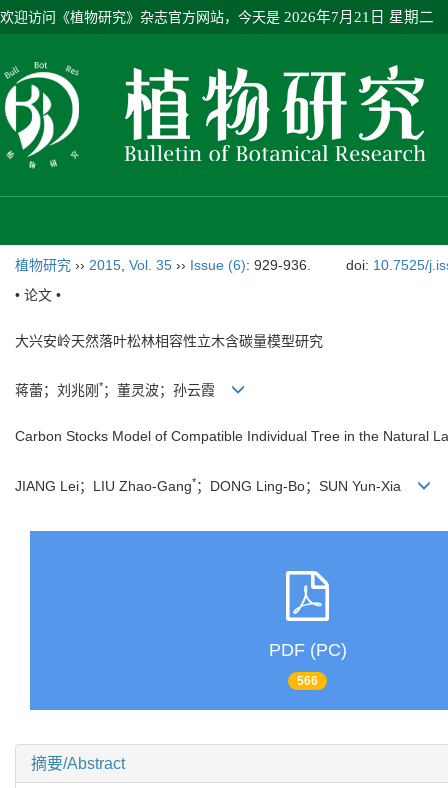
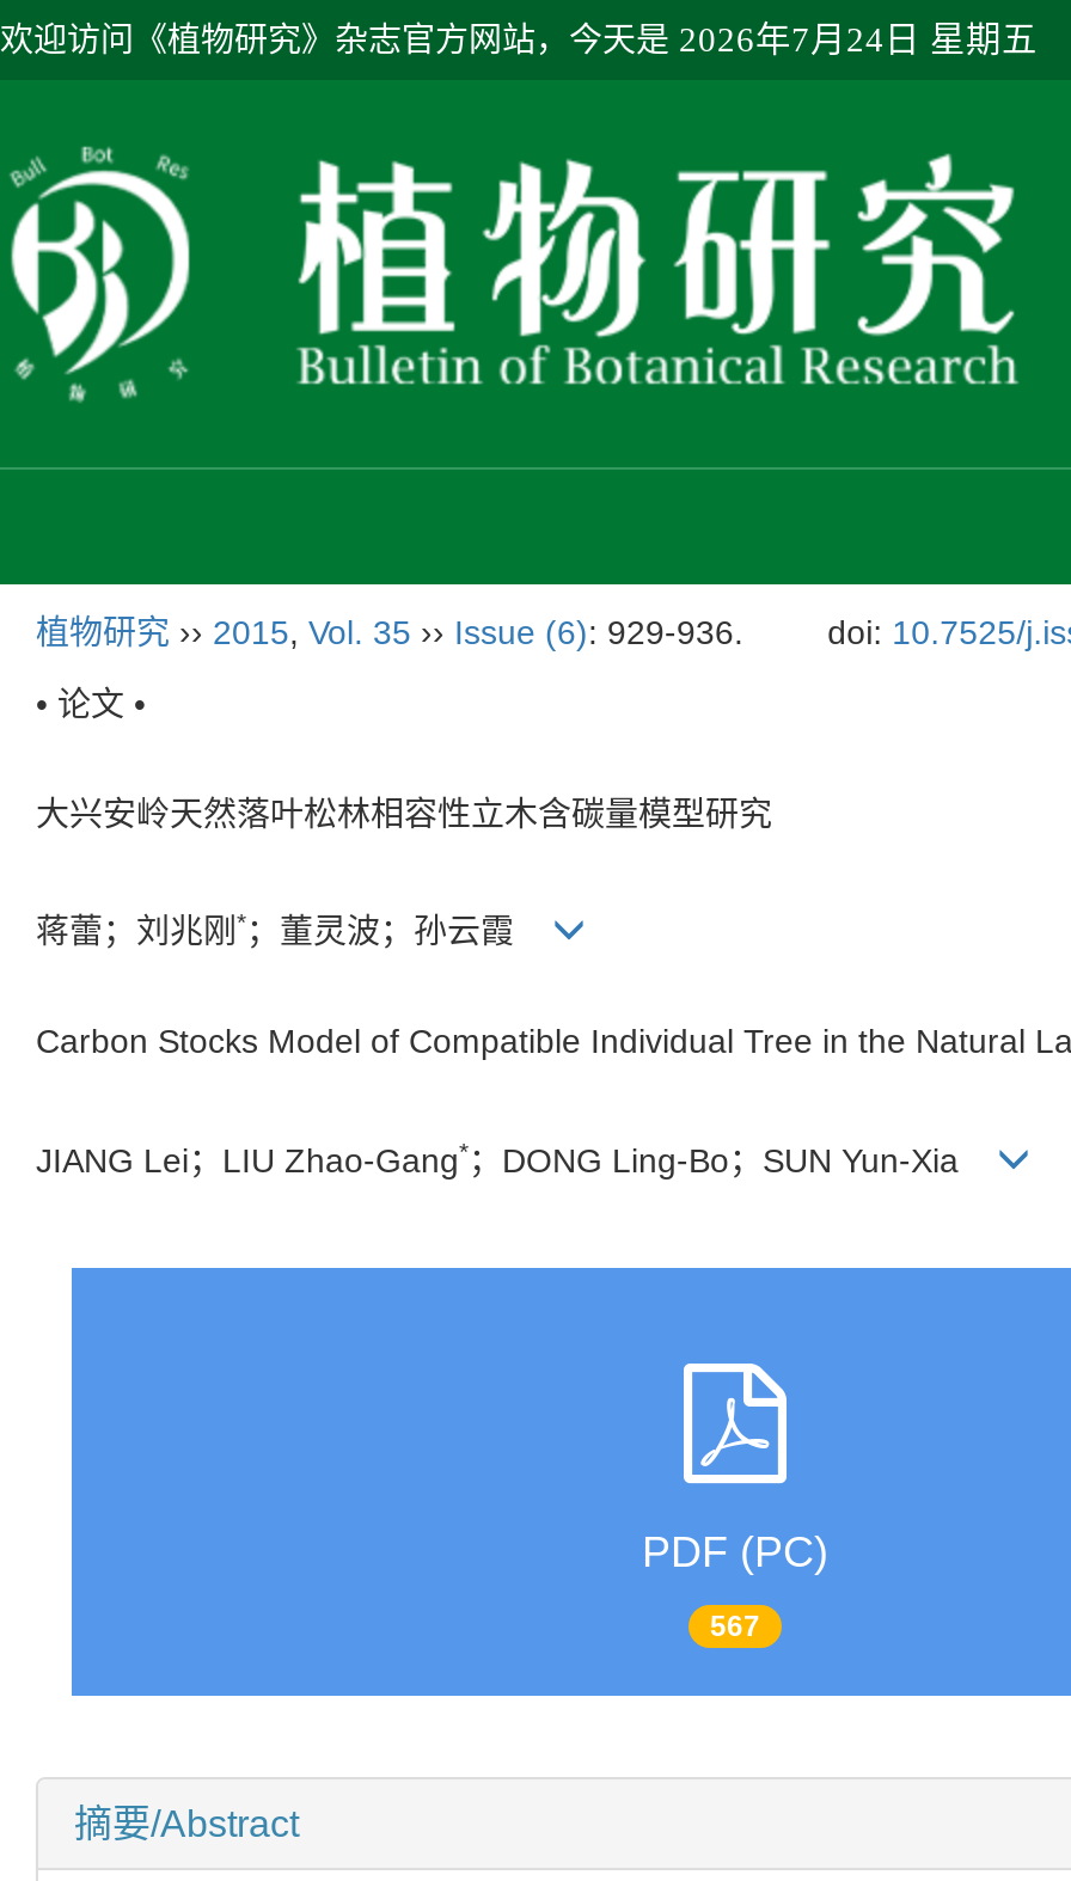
- 欢迎访问《植物研究》杂志官方网站，今天是2026年7月21日 星期二
+ 欢迎访问《植物研究》杂志官方网站，今天是2026年7月24日 星期五

- 566
+ 567
